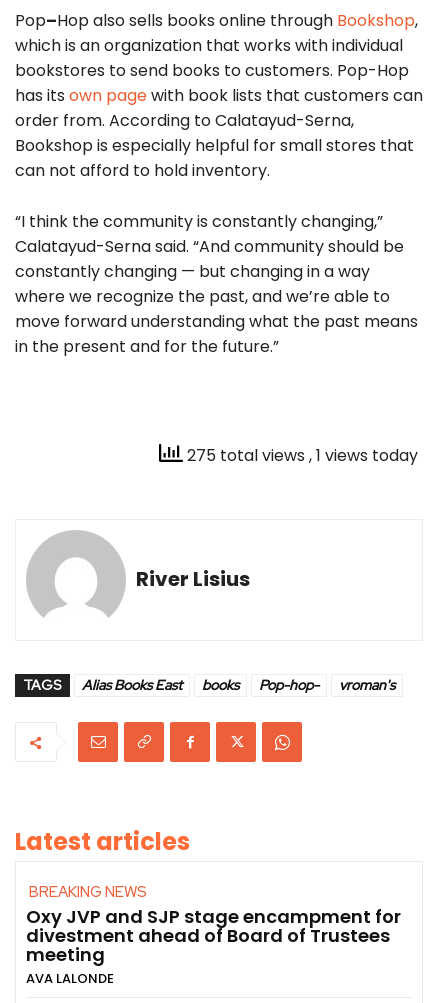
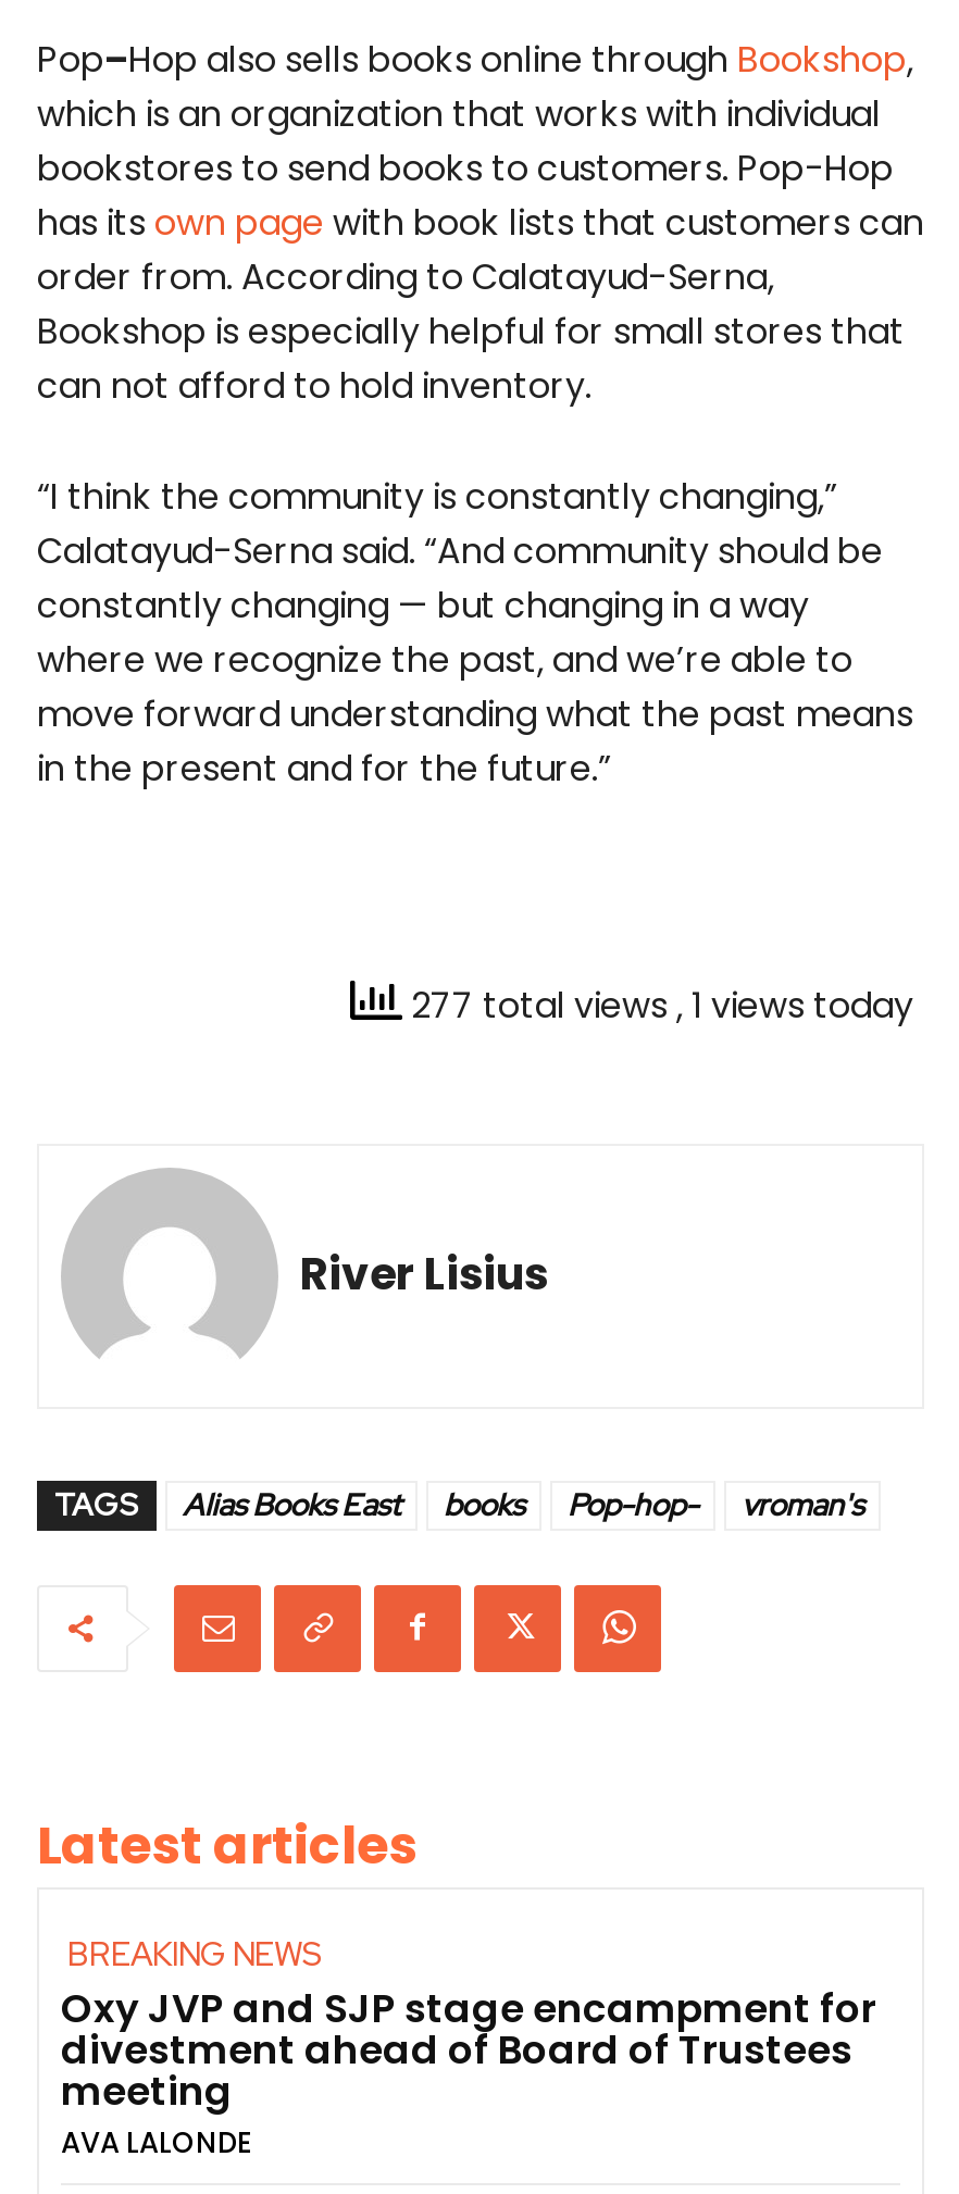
- 275 total views, 1 views today
+ 277 total views, 1 views today
